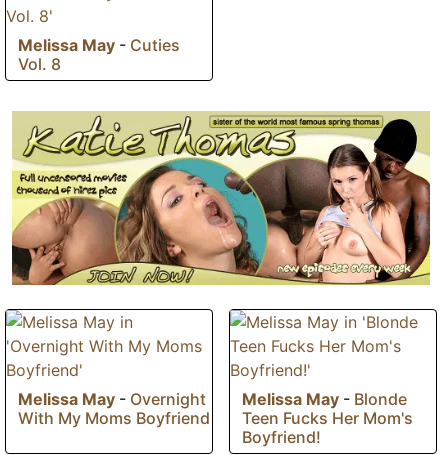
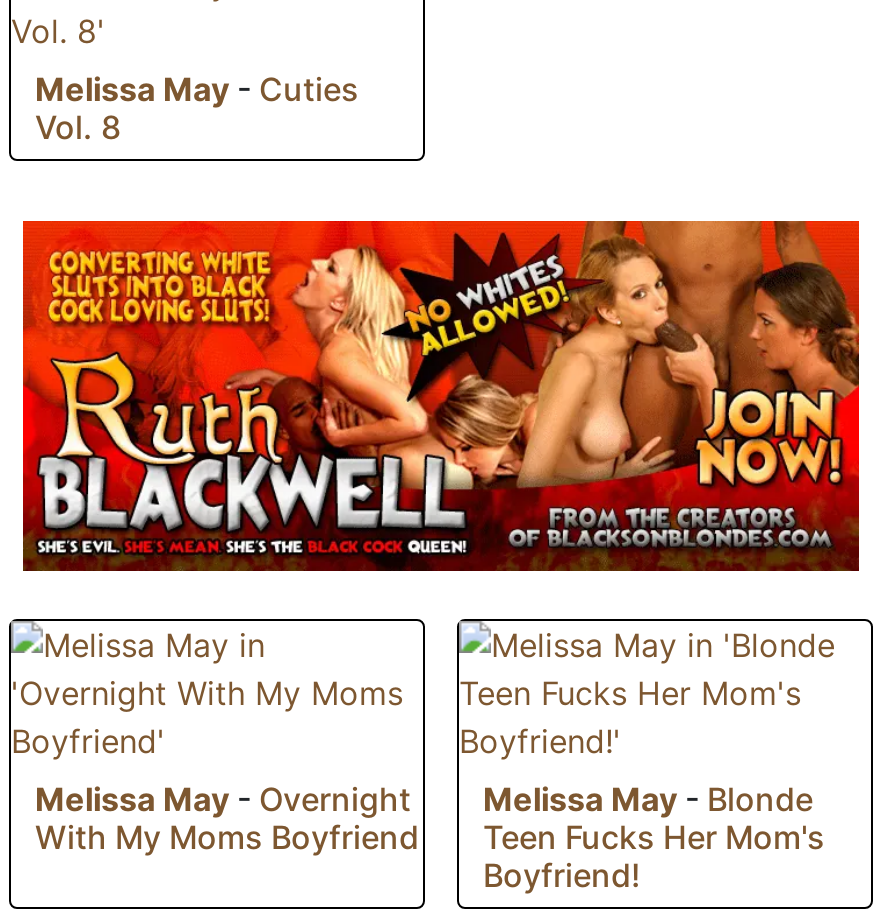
- [image]
+ [image]
